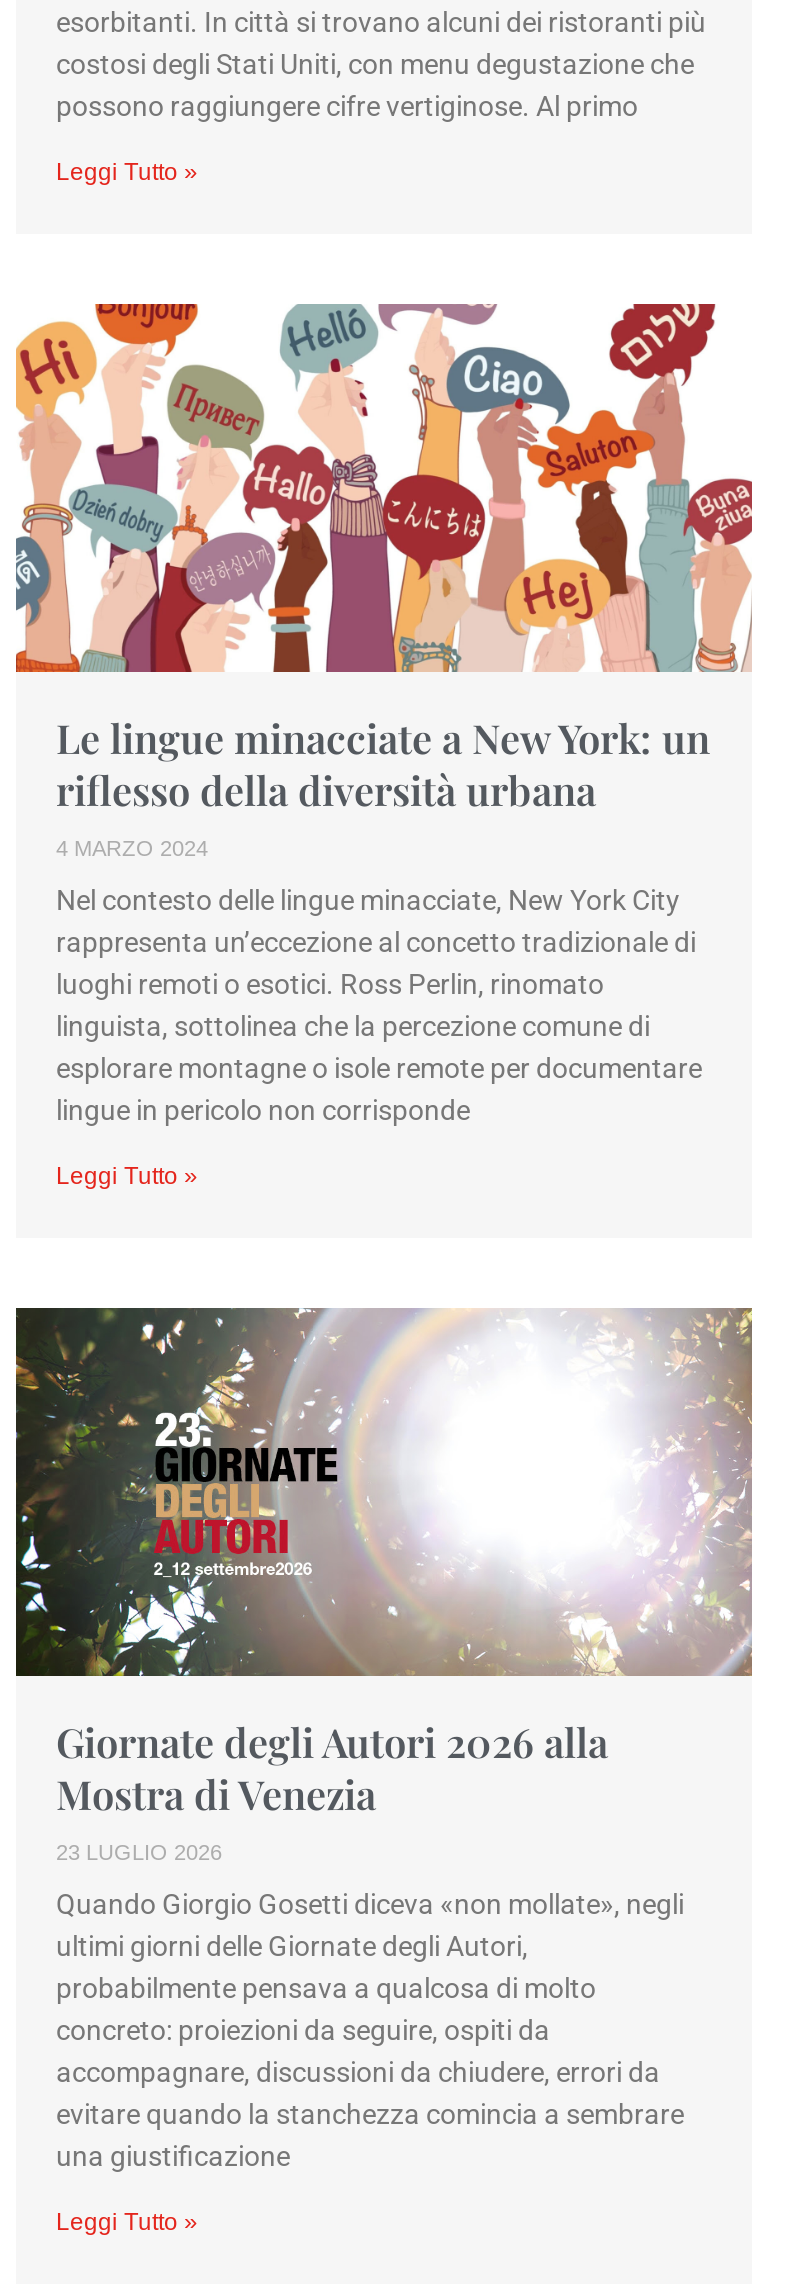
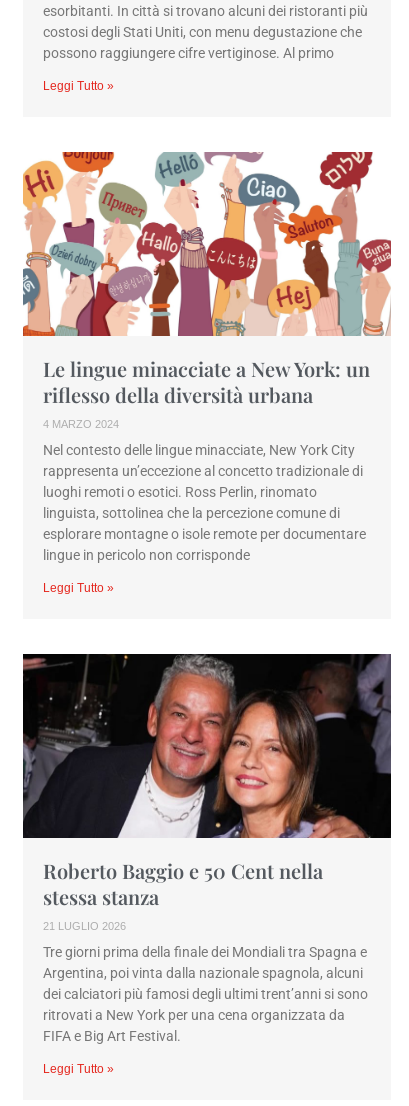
- [image]
- Giornate degli Autori 2026 alla
- Mostra di Venezia
- 23 LUGLIO 2026
+ [image]
+ Roberto Baggio e 50 Cent nella
+ stessa stanza
+ 21 LUGLIO 2026

- Quando Giorgio Gosetti diceva «non mollate», negli
- ultimi giorni delle Giornate degli Autori,
- probabilmente pensava a qualcosa di molto
- concreto: proiezioni da seguire, ospiti da
- accompagnare, discussioni da chiudere, errori da
- evitare quando la stanchezza comincia a sembrare
- una giustificazione
+ Tre giorni prima della finale dei Mondiali tra Spagna e
+ Argentina, poi vinta dalla nazionale spagnola, alcuni
+ dei calciatori più famosi degli ultimi trent’anni si sono
+ ritrovati a New York per una cena organizzata da
+ FIFA e Big Art Festival.
